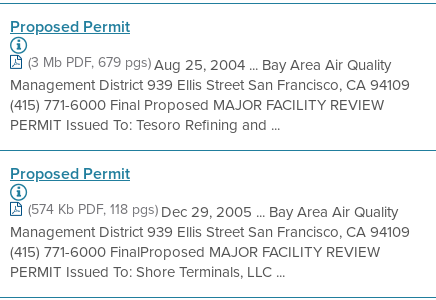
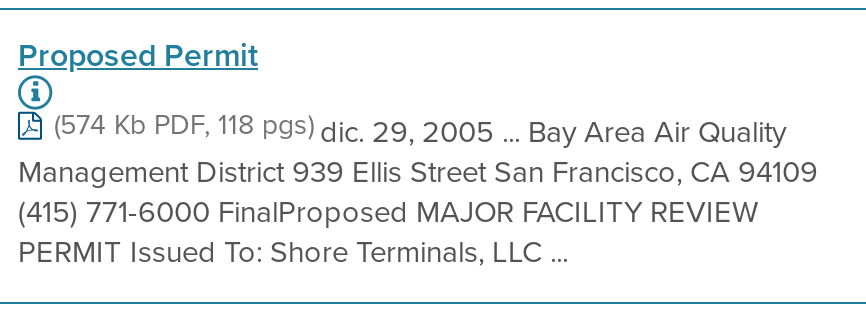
- (3 Mb PDF, 679 pgs) Aug 25, 2004 ... Bay Area Air Quality
- Management District 939 Ellis Street San Francisco, CA 94109
- (415) 771-6000 Final Proposed MAJOR FACILITY REVIEW
- PERMIT Issued To: Tesoro Refining and ...
- Proposed Permit
- (574 Kb PDF, 118 pgs) Dec 29, 2005 ... Bay Area Air Quality
+ (574 Kb PDF, 118 pgs) dic. 29, 2005 ... Bay Area Air Quality
